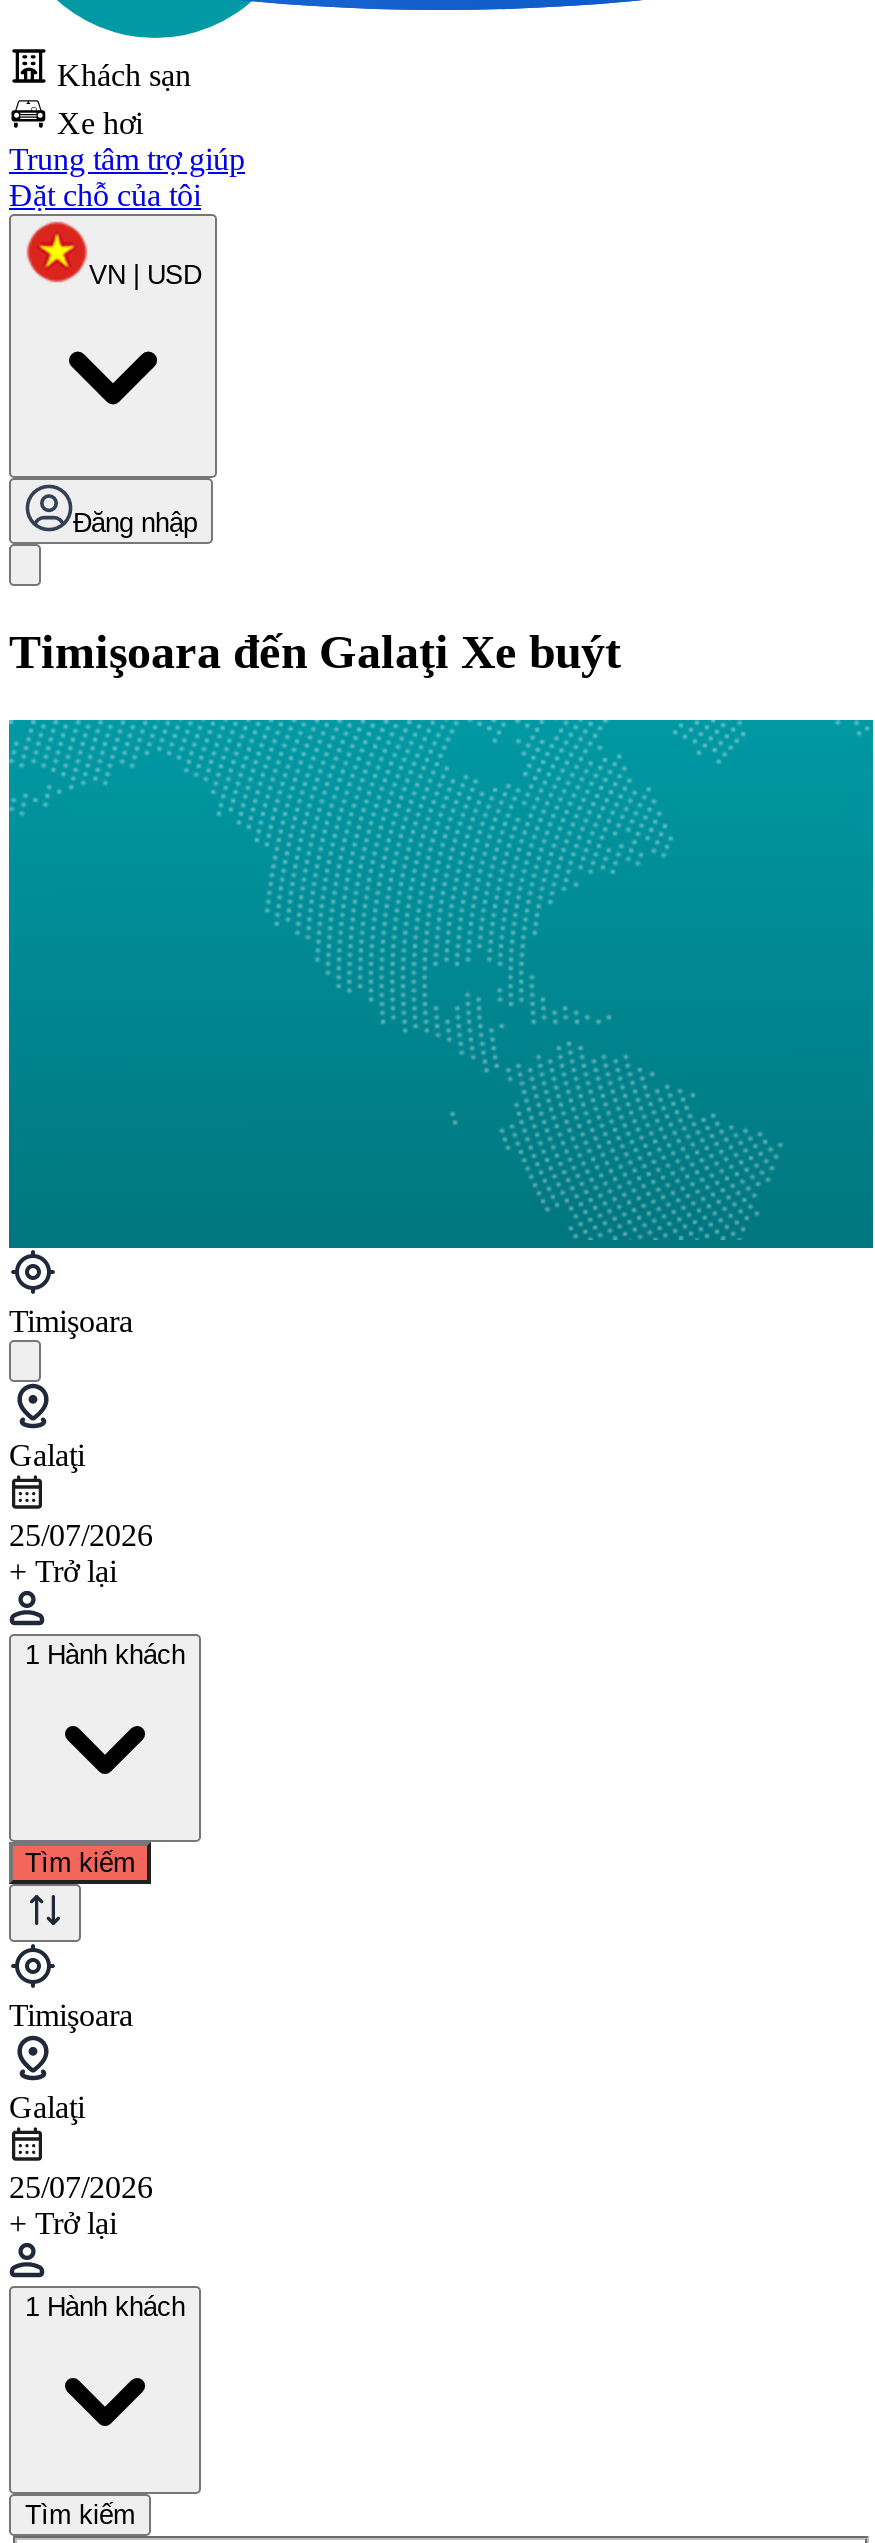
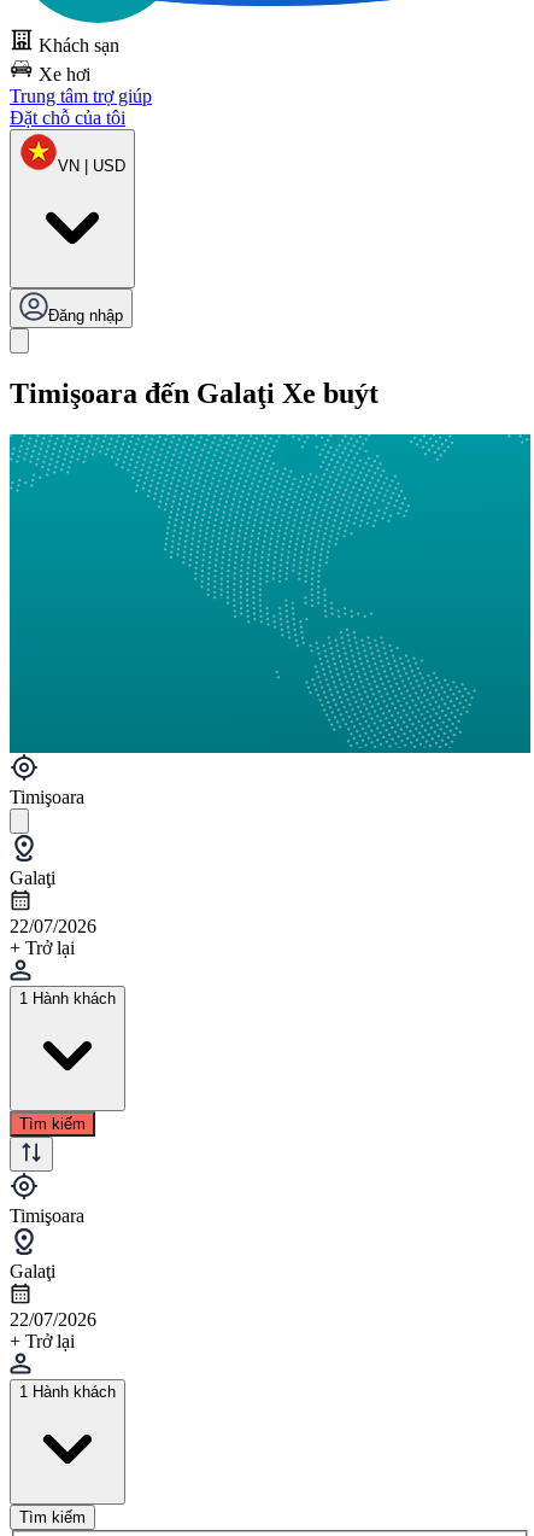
- 25/07/2026
+ 22/07/2026

- 25/07/2026
+ 22/07/2026
